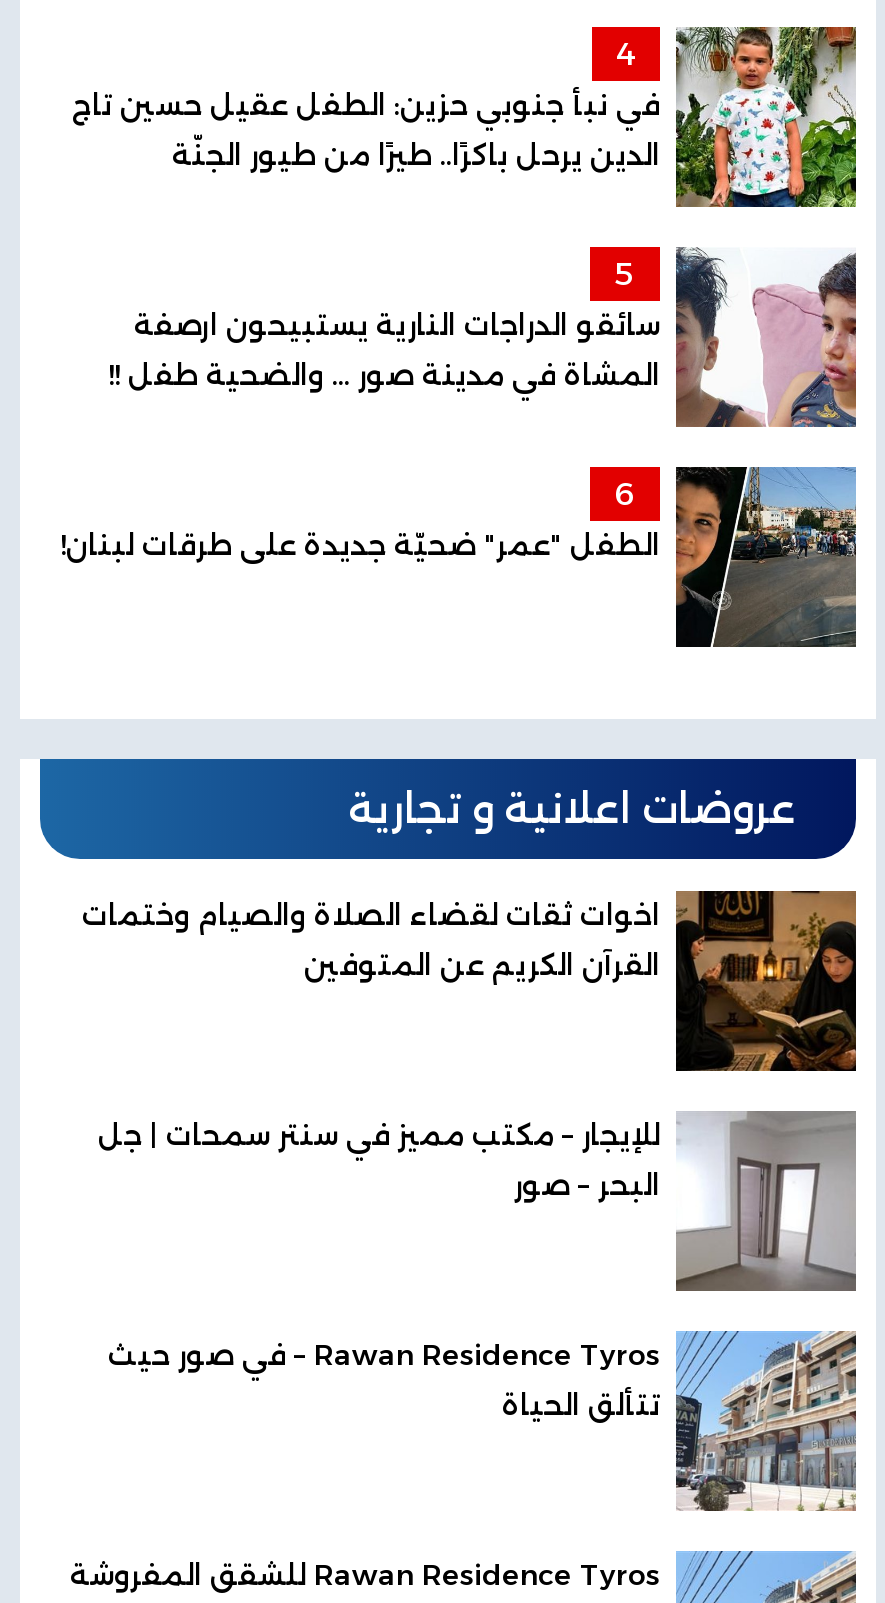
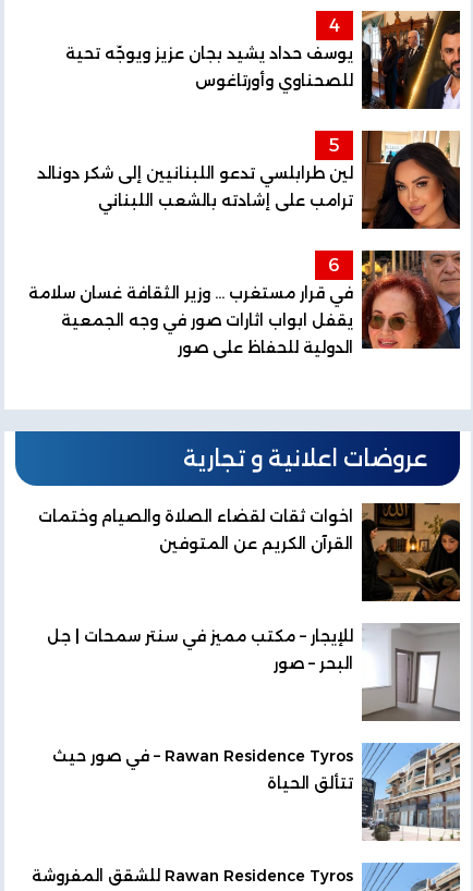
- [image]
- في نبأ جنوبي حزين: الطفل عقيل حسين تاج
- الدين يرحل باكرًا.. طيرًا من طيور الجنّة
+ [image]
+ يوسف حداد يشيد بجان عزيز ويوجّه تحية
+ للصحناوي وأورتاغوس

- [image]
- سائقو الدراجات النارية يستبيحون ارصفة
- المشاة في مدينة صور ... والضحية طفل !!
+ [image]
+ لين طرابلسي تدعو اللبنانيين إلى شكر دونالد
+ ترامب على إشادته بالشعب اللبناني

- [image]
- الطفل "عمر" ضحيّة جديدة على طرقات لبنان!
+ [image]
+ في قرار مستغرب ... وزير الثقافة غسان سلامة
+ يقفل ابواب اثارات صور في وجه الجمعية
+ الدولية للحفاظ على صور
